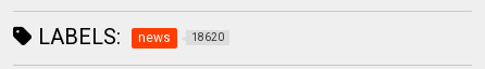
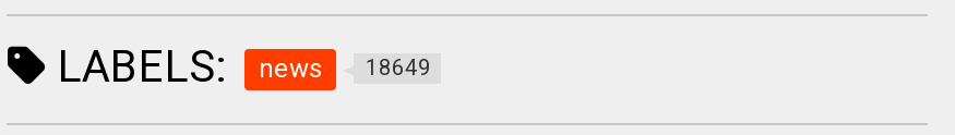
- LABELS: news 18620
+ LABELS: news 18649
